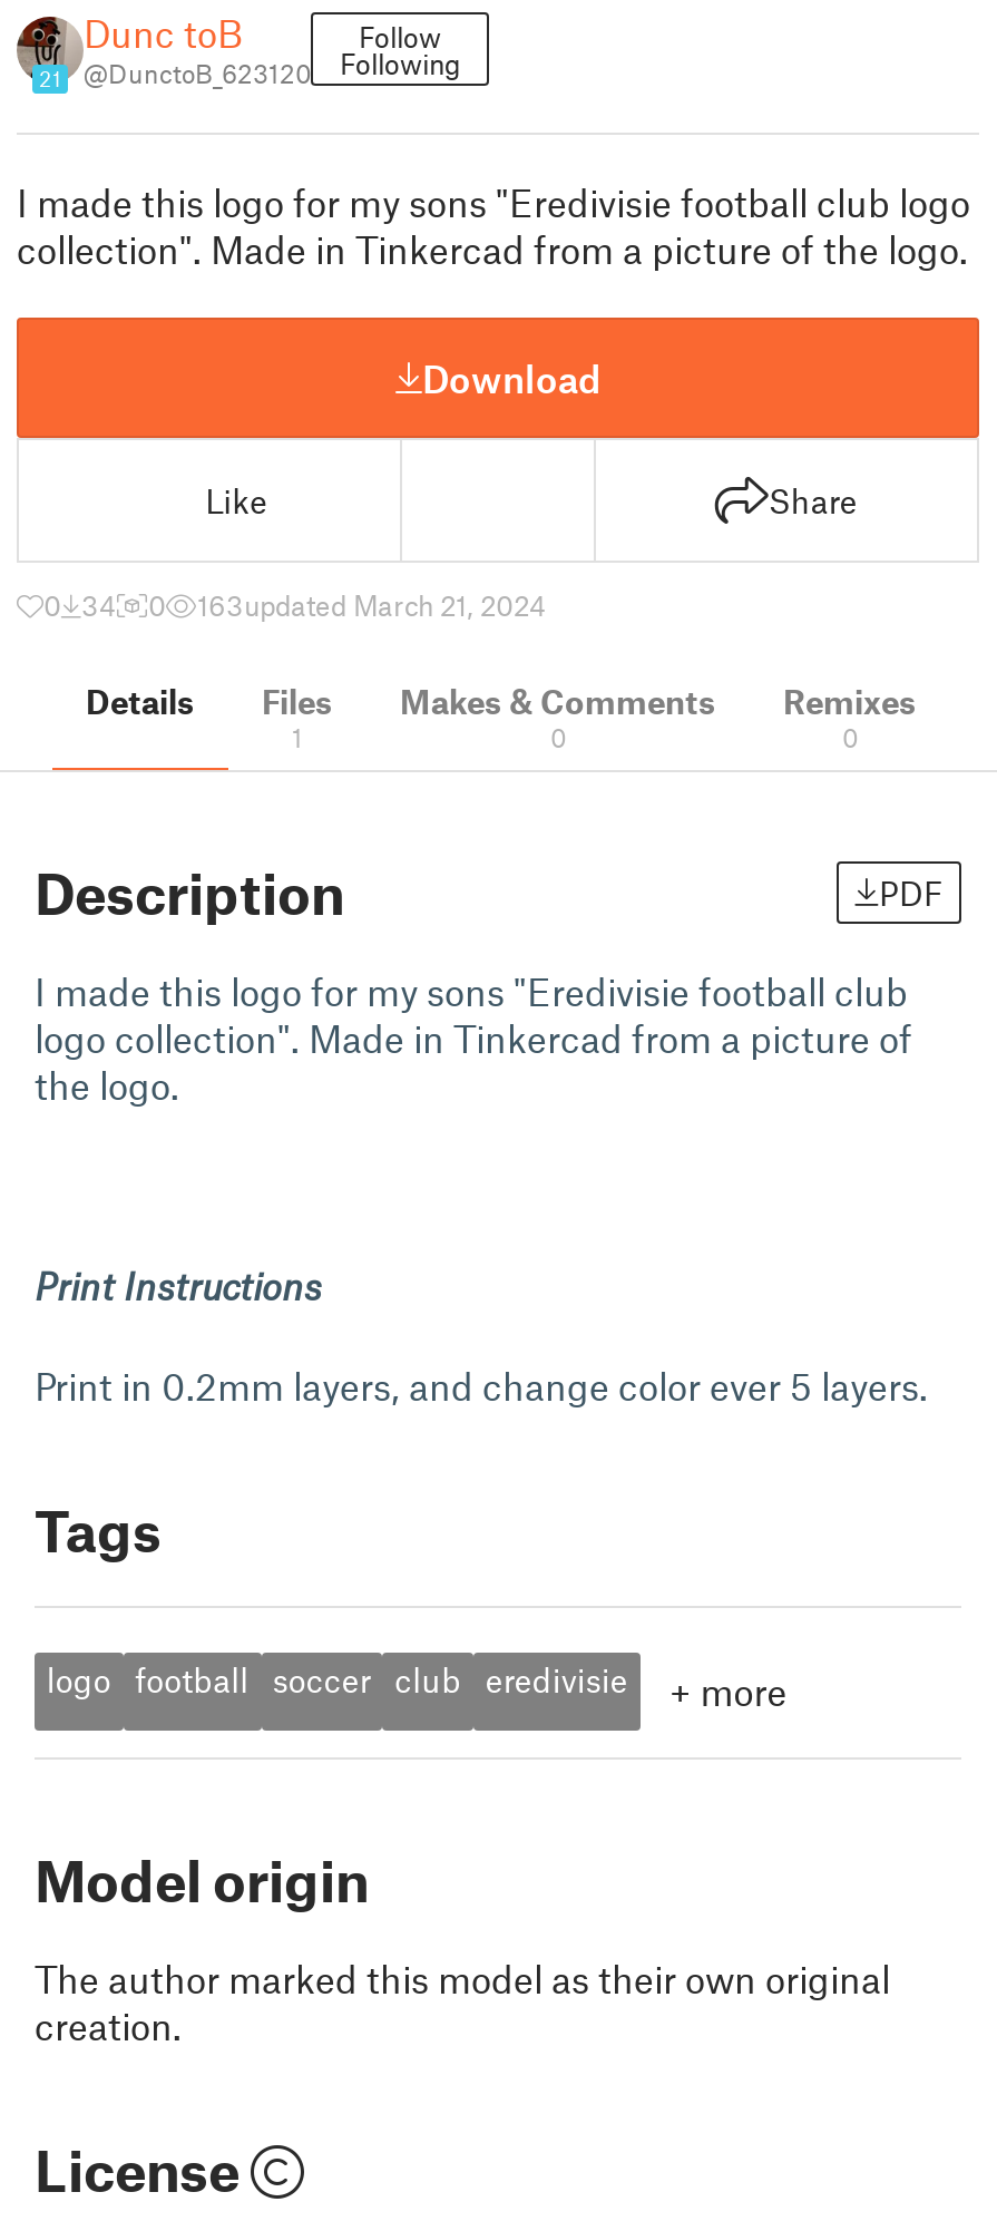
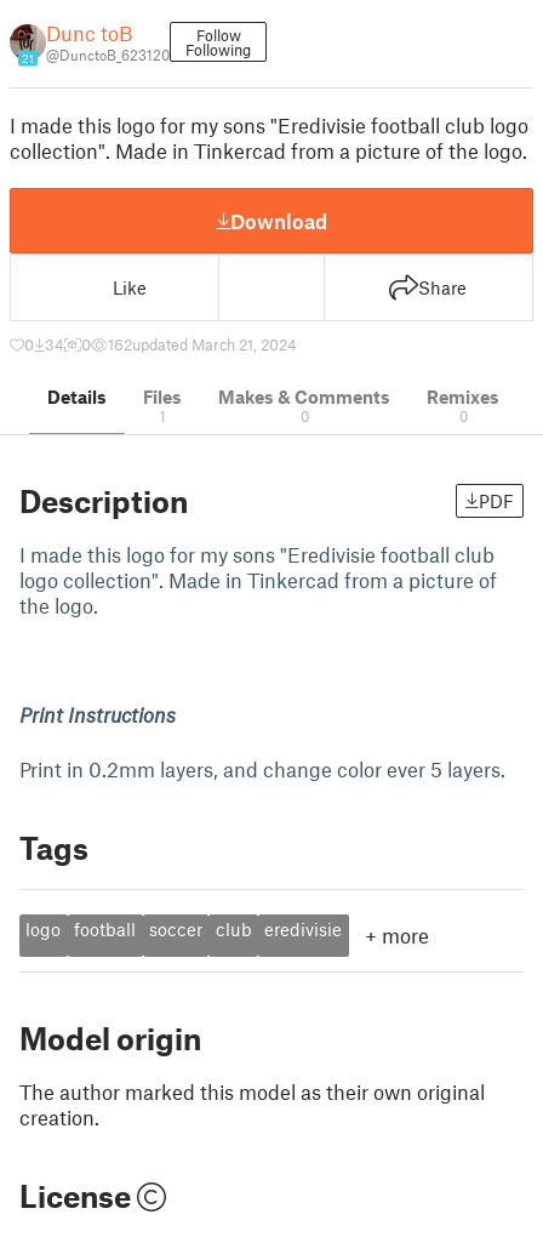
- 163updated March 21, 2024
+ 162updated March 21, 2024
